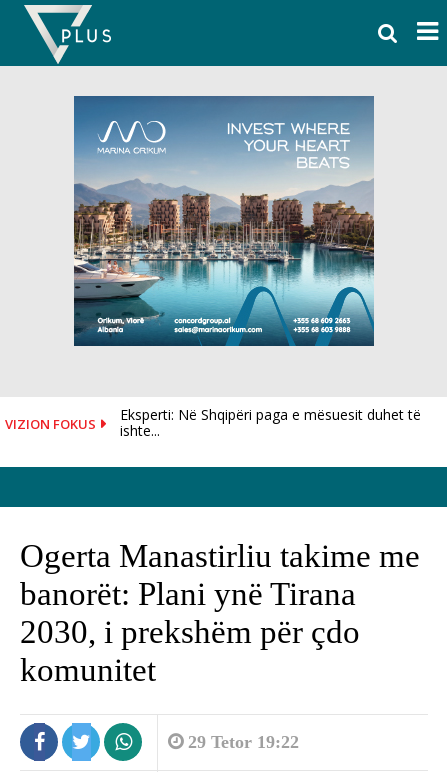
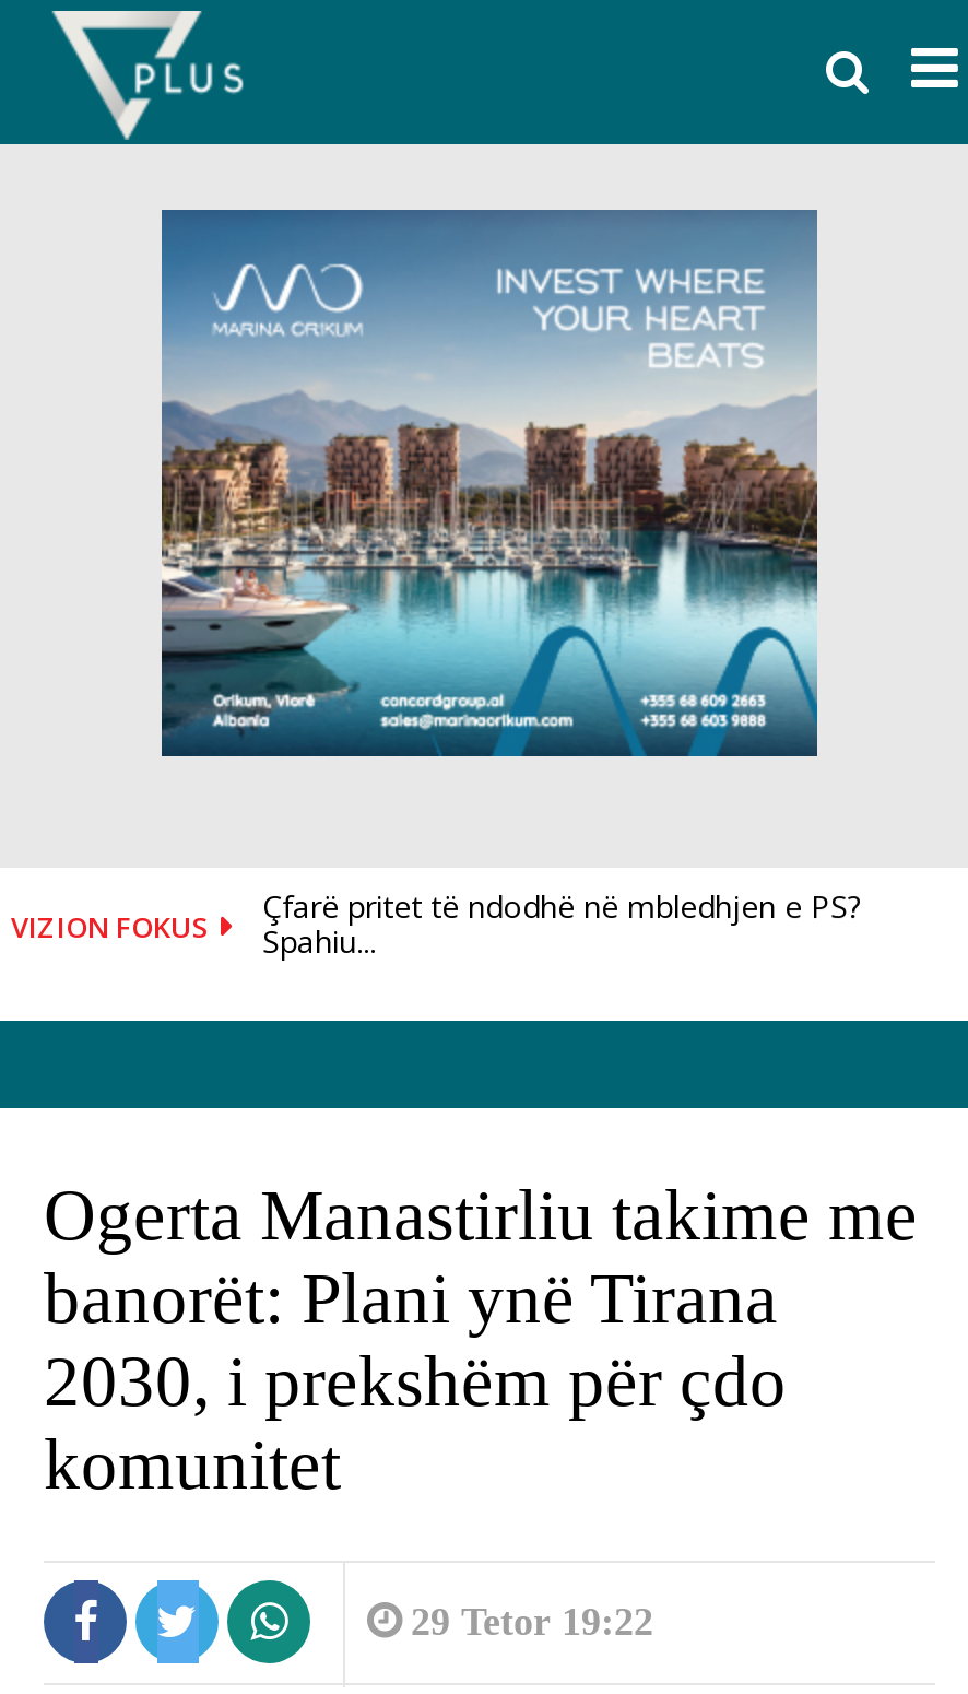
- Eksperti: Në Shqipëri paga e mësuesit duhet të
- ishte...
+ Çfarë pritet të ndodhë në mbledhjen e PS?
+ Spahiu...
